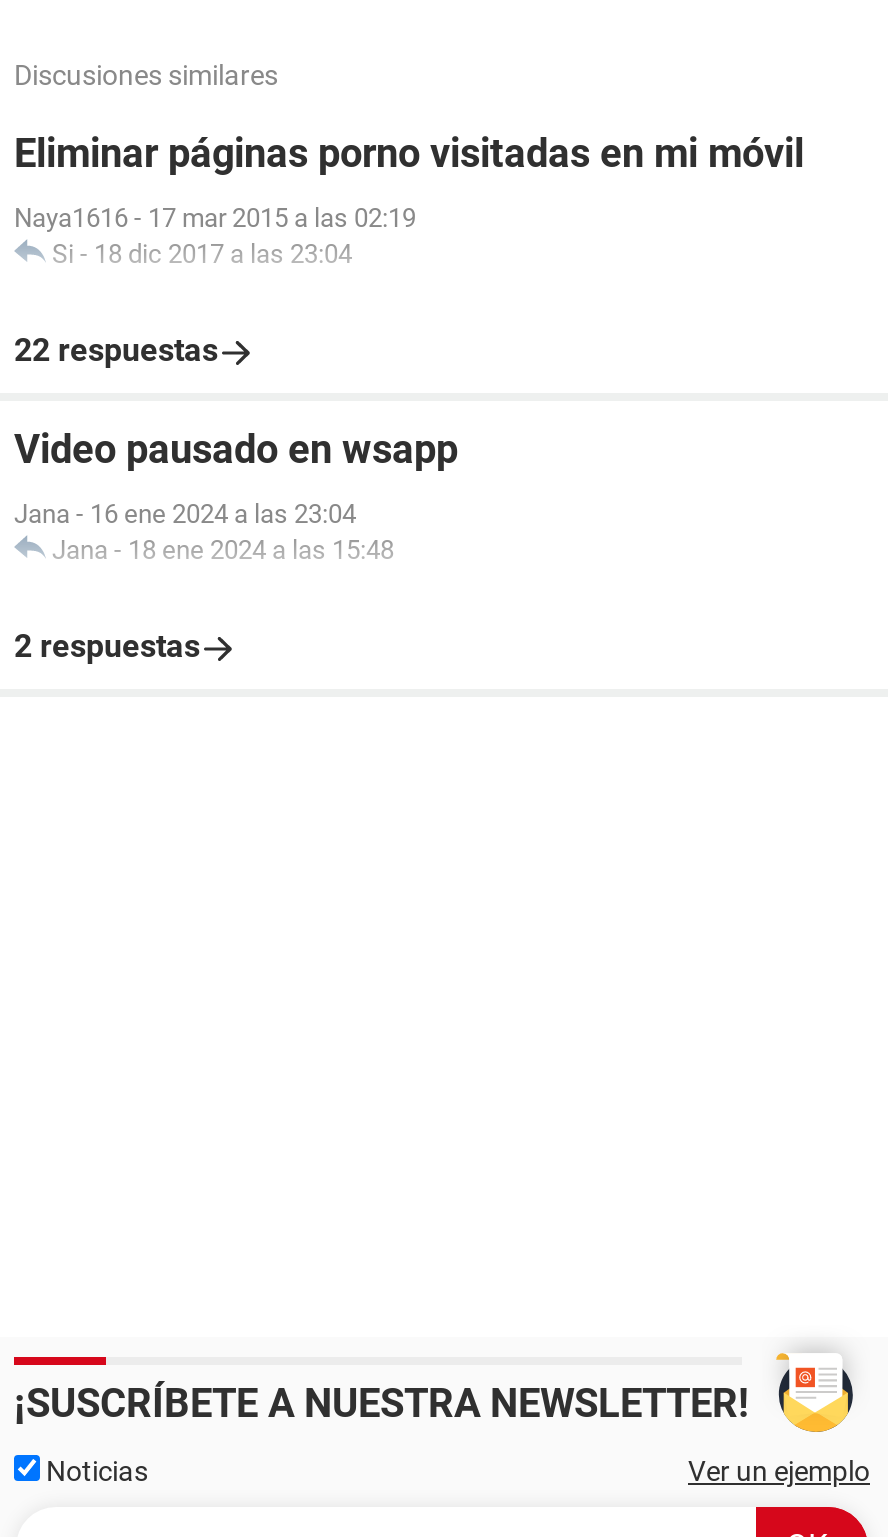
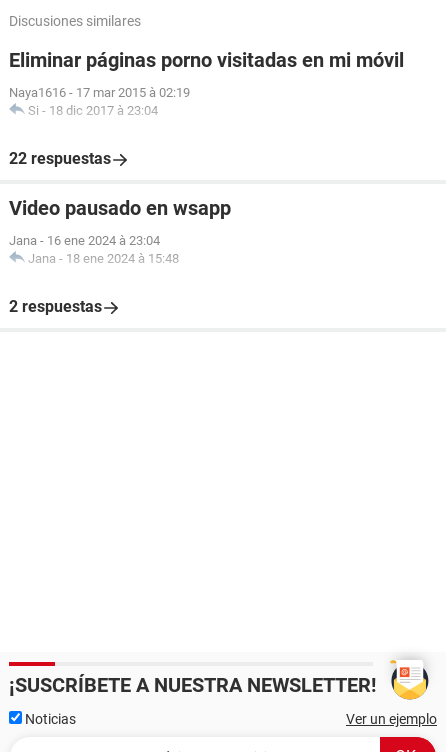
- Naya1616 - 17 mar 2015 a las 02:19
- Si - 18 dic 2017 a las 23:04
+ Naya1616 - 17 mar 2015 à 02:19
+ Si - 18 dic 2017 à 23:04

- Jana - 16 ene 2024 a las 23:04
- Jana - 18 ene 2024 a las 15:48
+ Jana - 16 ene 2024 à 23:04
+ Jana - 18 ene 2024 à 15:48
